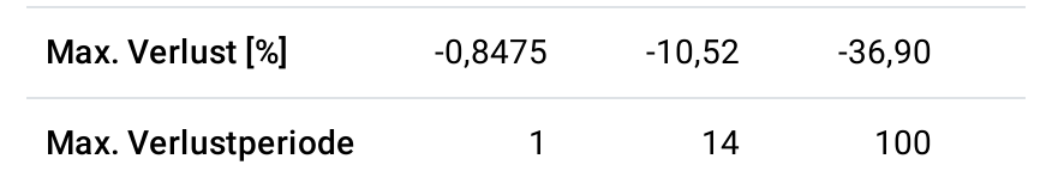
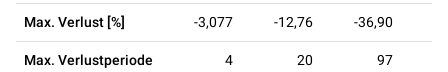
- -0,8475
+ -3,077

- -10,52
+ -12,76

- 1
+ 4

- 14
+ 20

- 100
+ 97
